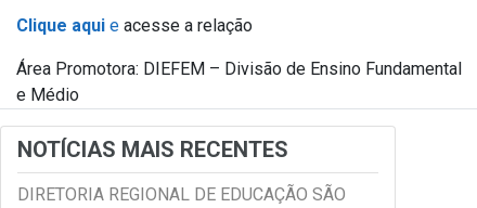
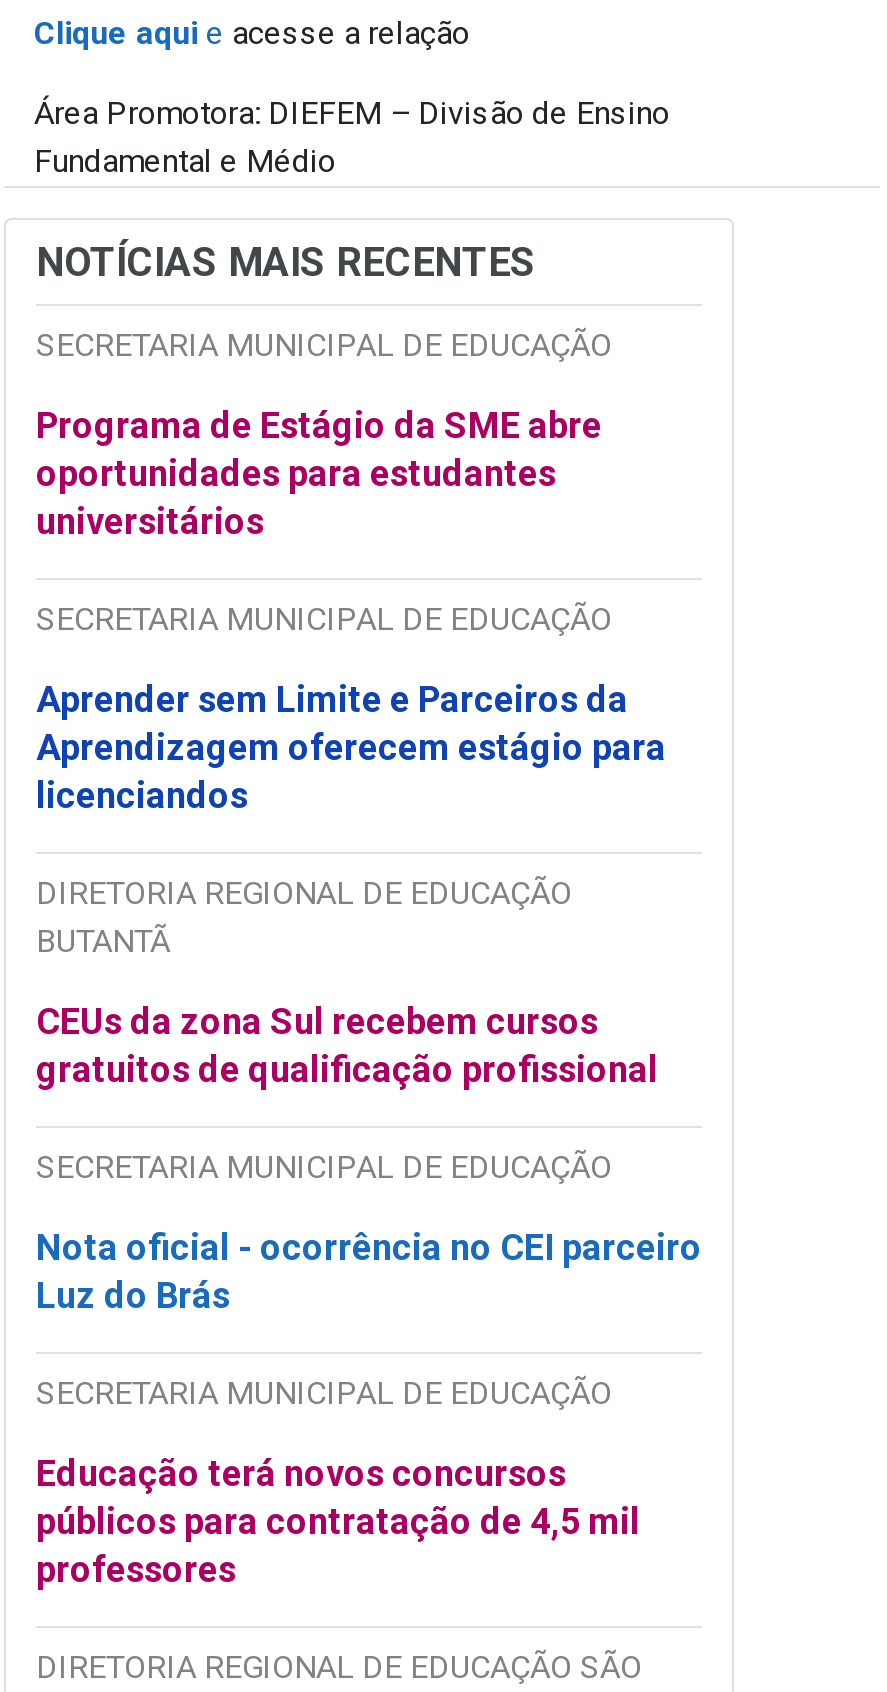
+ SECRETARIA MUNICIPAL DE EDUCAÇÃO
+ Programa de Estágio da SME abre
+ oportunidades para estudantes
+ universitários
+ SECRETARIA MUNICIPAL DE EDUCAÇÃO
+ Aprender sem Limite e Parceiros da
+ Aprendizagem oferecem estágio para
+ licenciandos
+ DIRETORIA REGIONAL DE EDUCAÇÃO
+ BUTANTÃ
+ CEUs da zona Sul recebem cursos
+ gratuitos de qualificação profissional
+ SECRETARIA MUNICIPAL DE EDUCAÇÃO
+ Nota oficial - ocorrência no CEI parceiro
+ Luz do Brás
+ SECRETARIA MUNICIPAL DE EDUCAÇÃO
+ Educação terá novos concursos
+ públicos para contratação de 4,5 mil
+ professores
